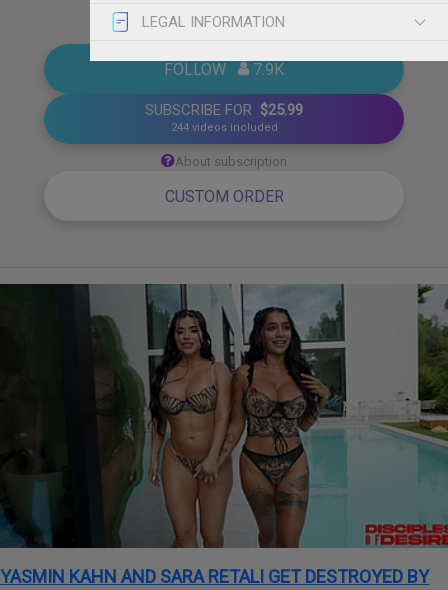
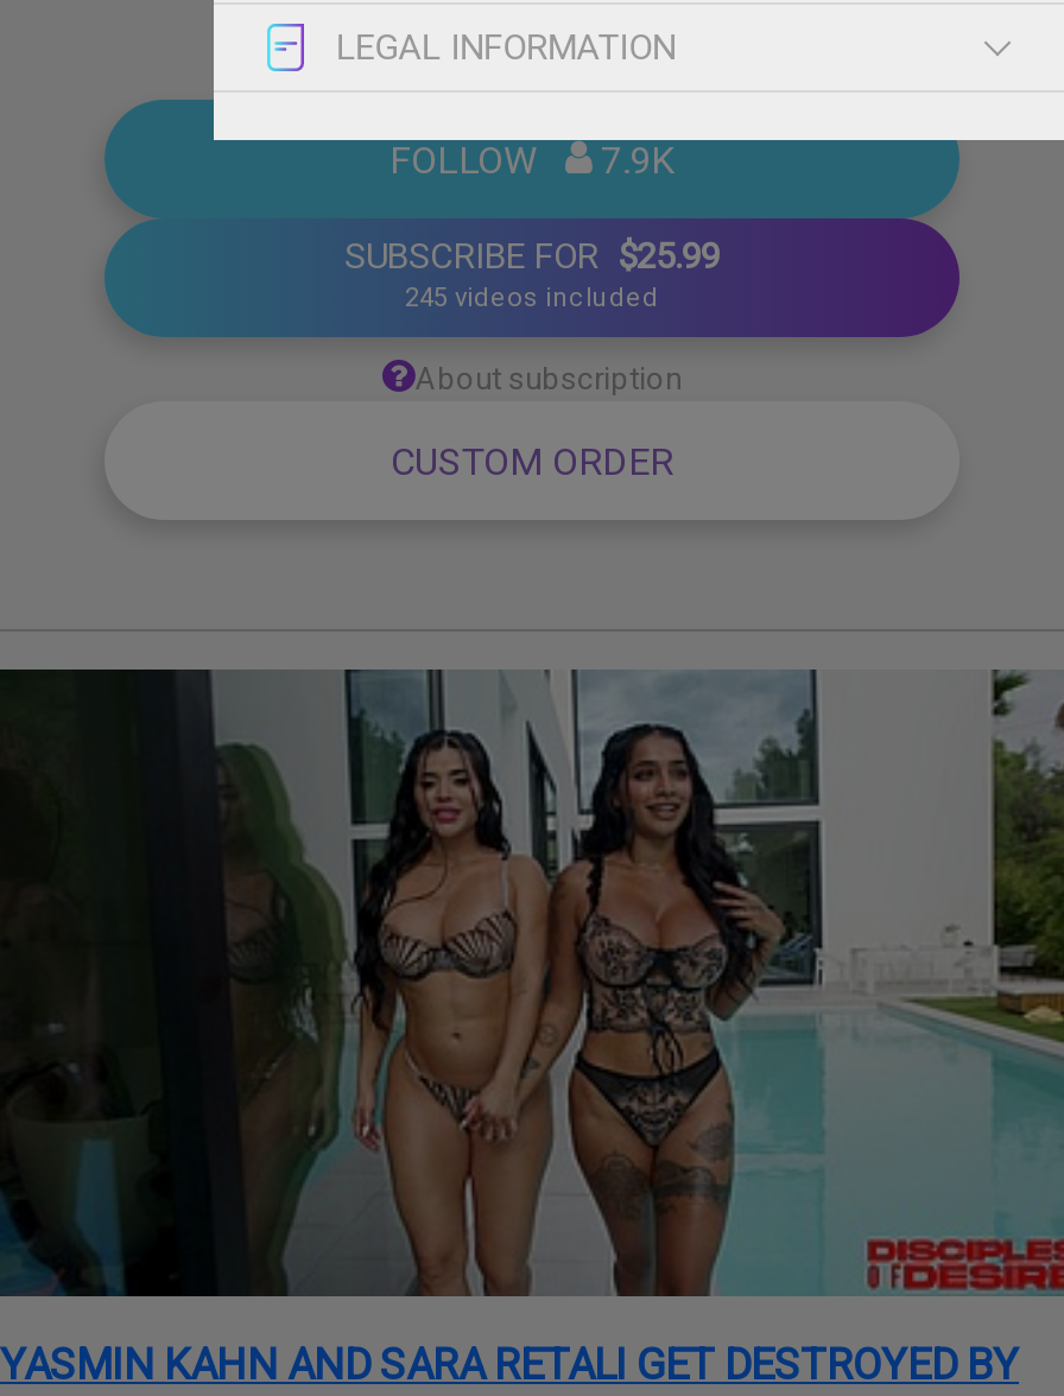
- 244 videos included
+ 245 videos included
